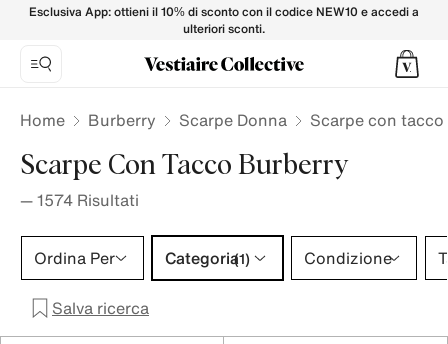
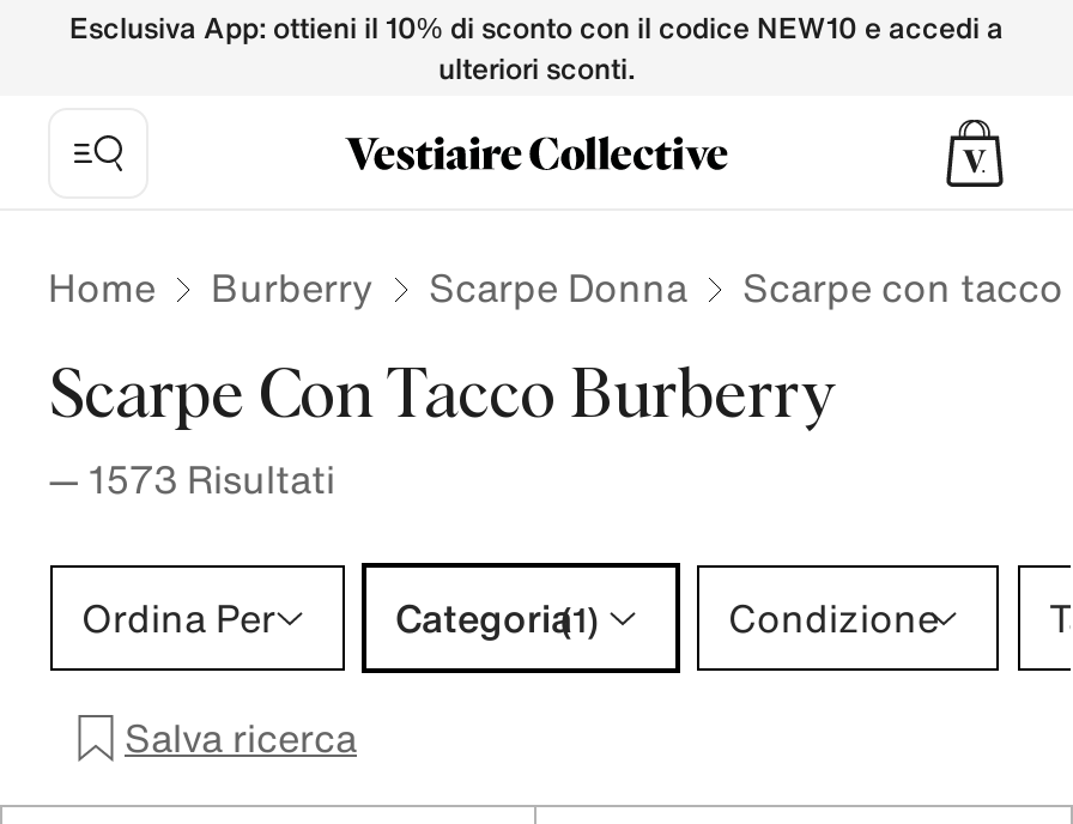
- — 1574 Risultati
+ — 1573 Risultati
